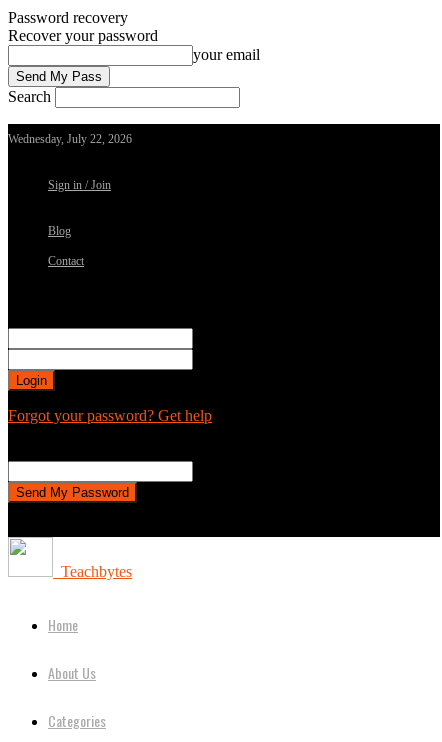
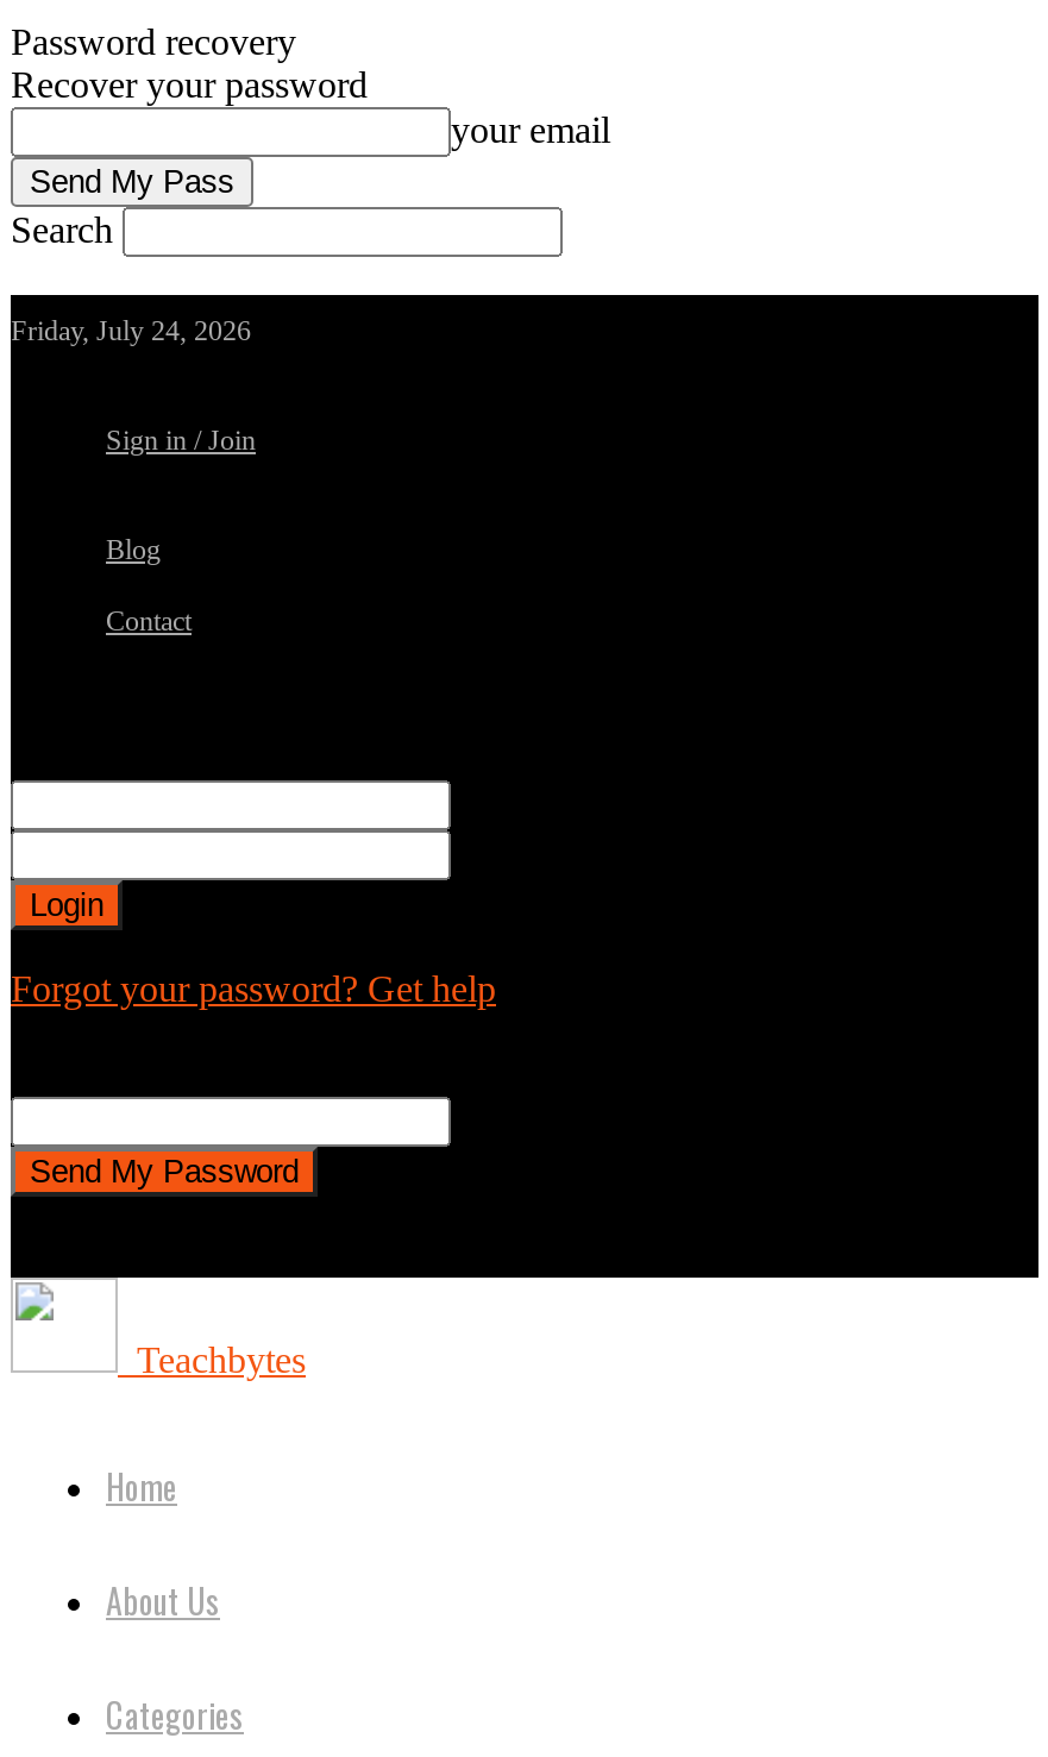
- Wednesday, July 22, 2026
+ Friday, July 24, 2026
